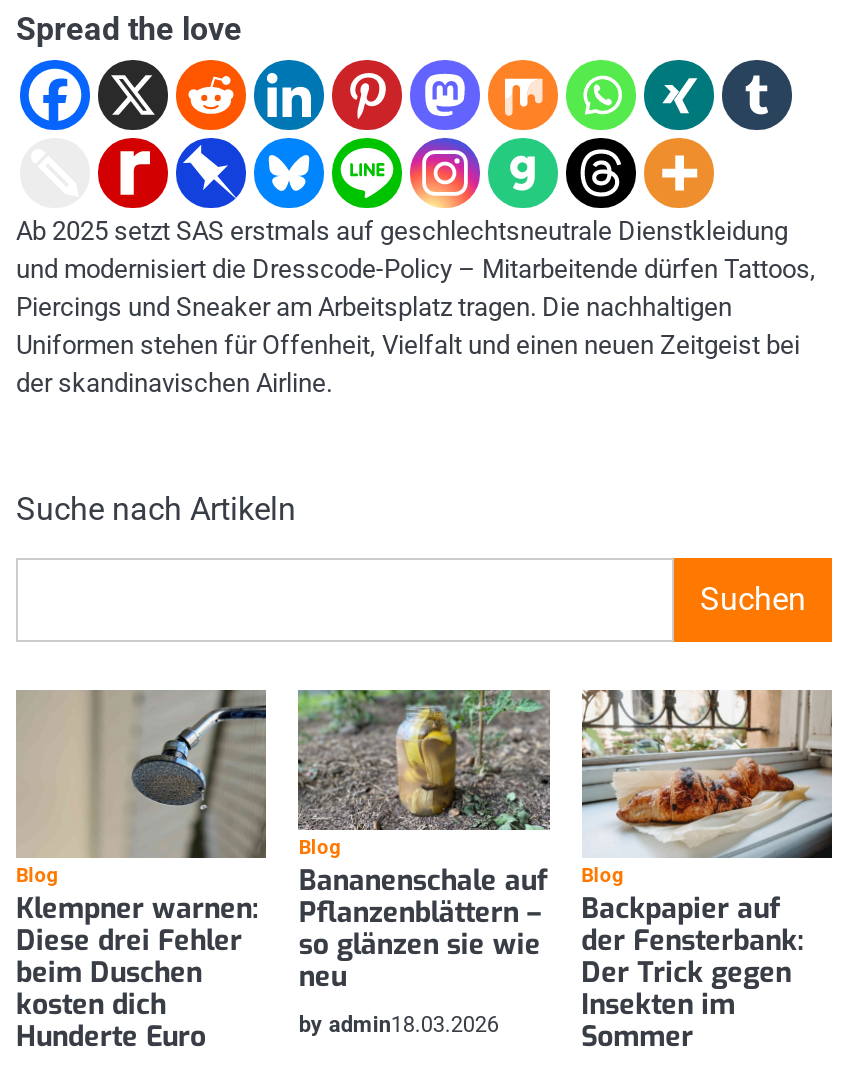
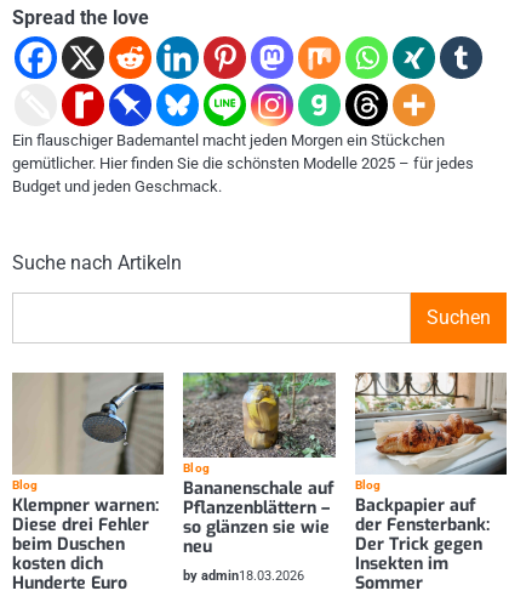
- Ab 2025 setzt SAS erstmals auf geschlechtsneutrale Dienstkleidung
- und modernisiert die Dresscode-Policy – Mitarbeitende dürfen Tattoos,
- Piercings und Sneaker am Arbeitsplatz tragen. Die nachhaltigen
- Uniformen stehen für Offenheit, Vielfalt und einen neuen Zeitgeist bei
- der skandinavischen Airline.
+ Ein flauschiger Bademantel macht jeden Morgen ein Stückchen
+ gemütlicher. Hier finden Sie die schönsten Modelle 2025 – für jedes
+ Budget und jeden Geschmack.
